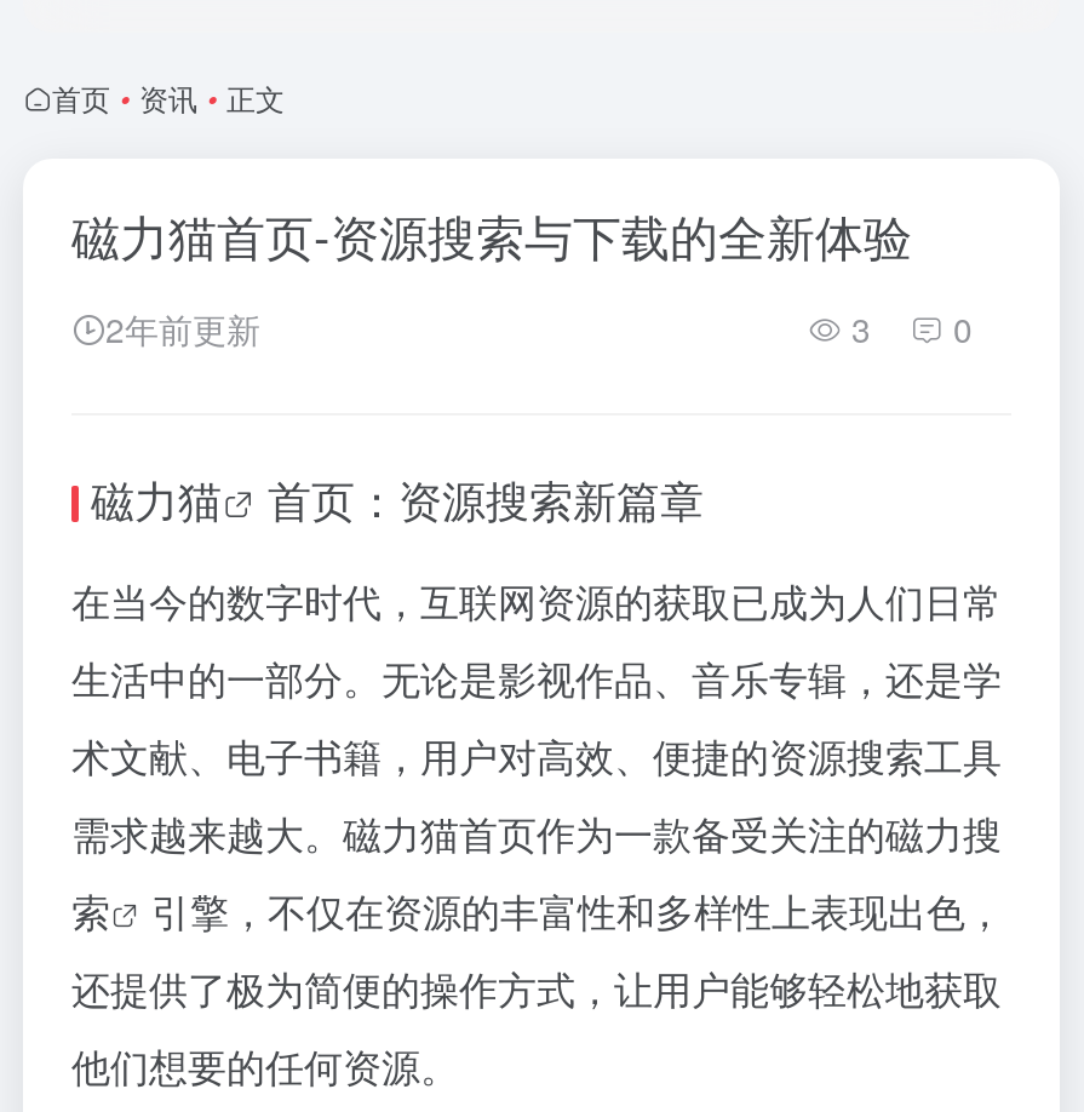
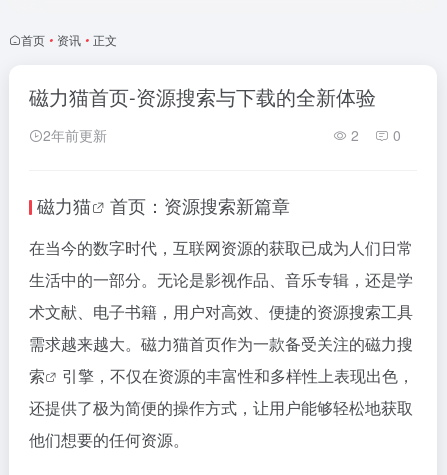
- 3 0
+ 2 0
